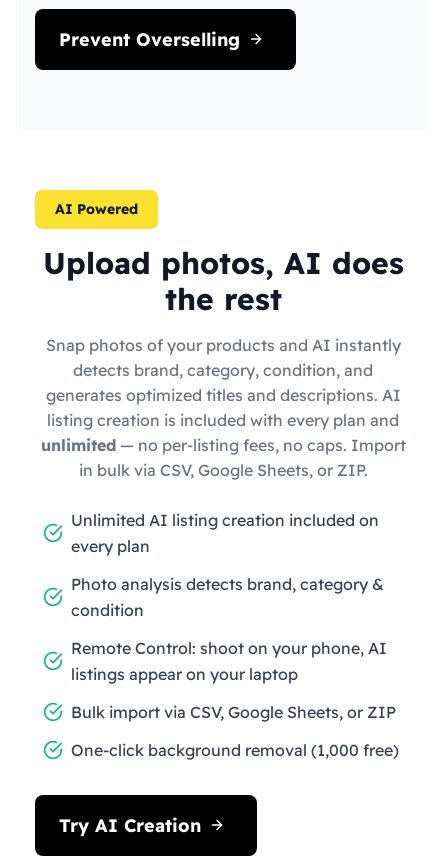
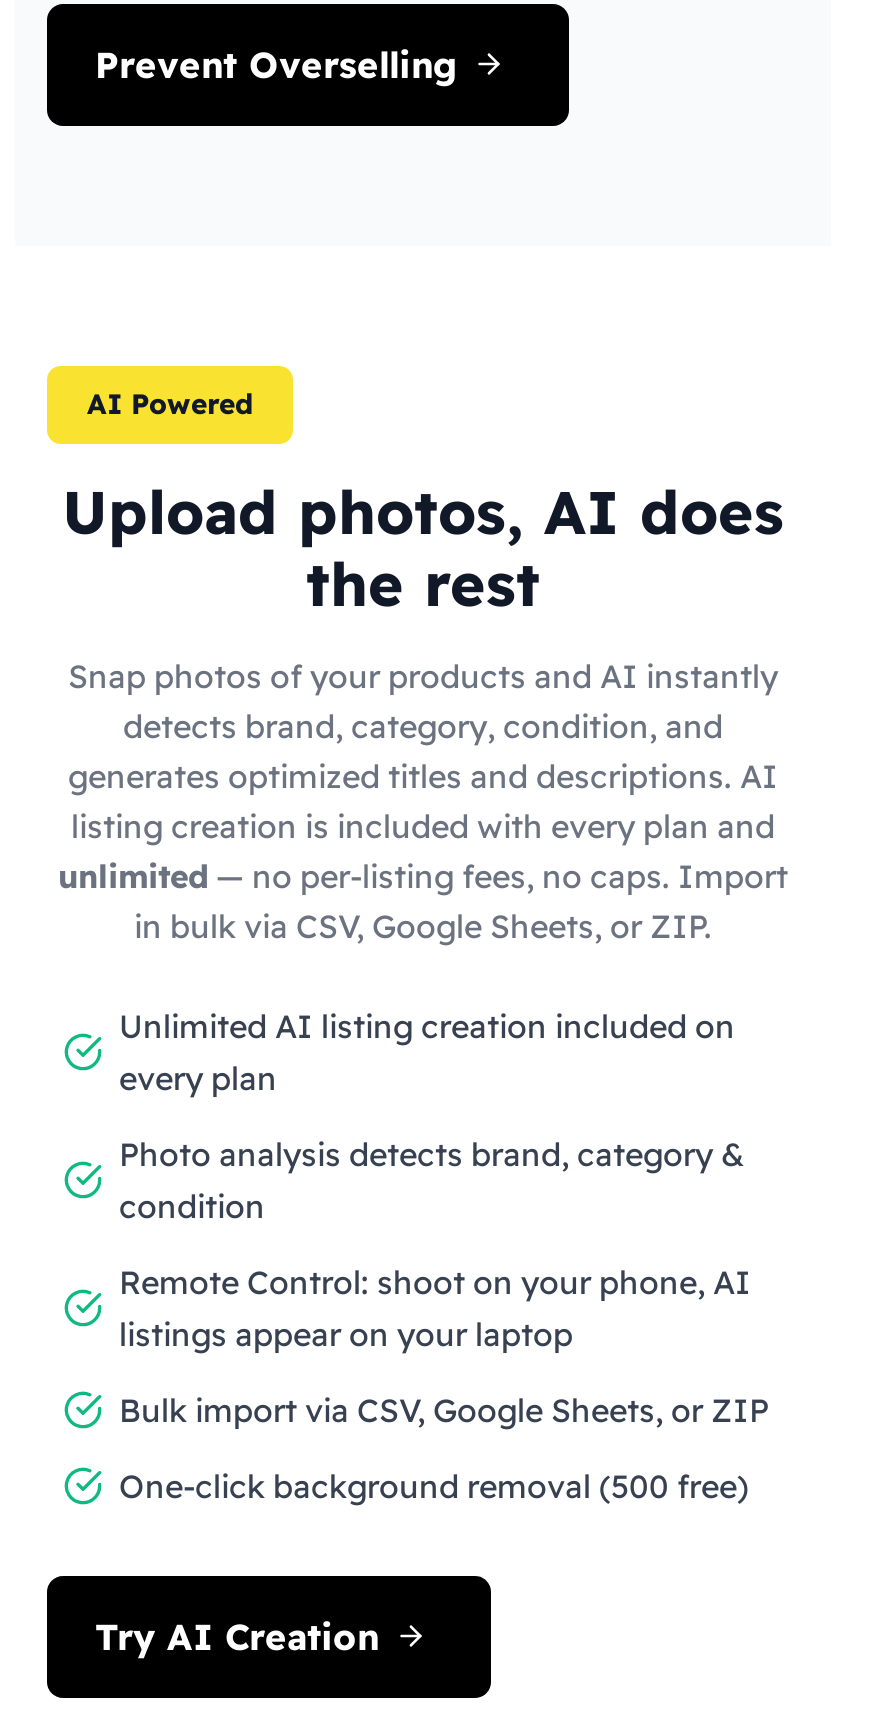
- One-click background removal (1,000 free)
+ One-click background removal (500 free)
